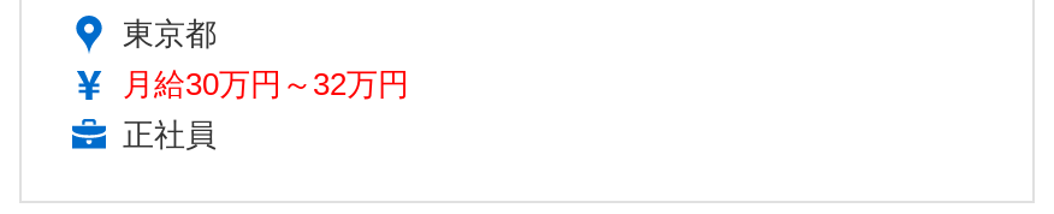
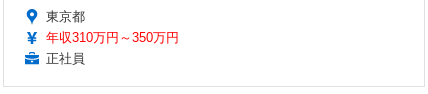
- 月給30万円～32万円
+ 年収310万円～350万円
